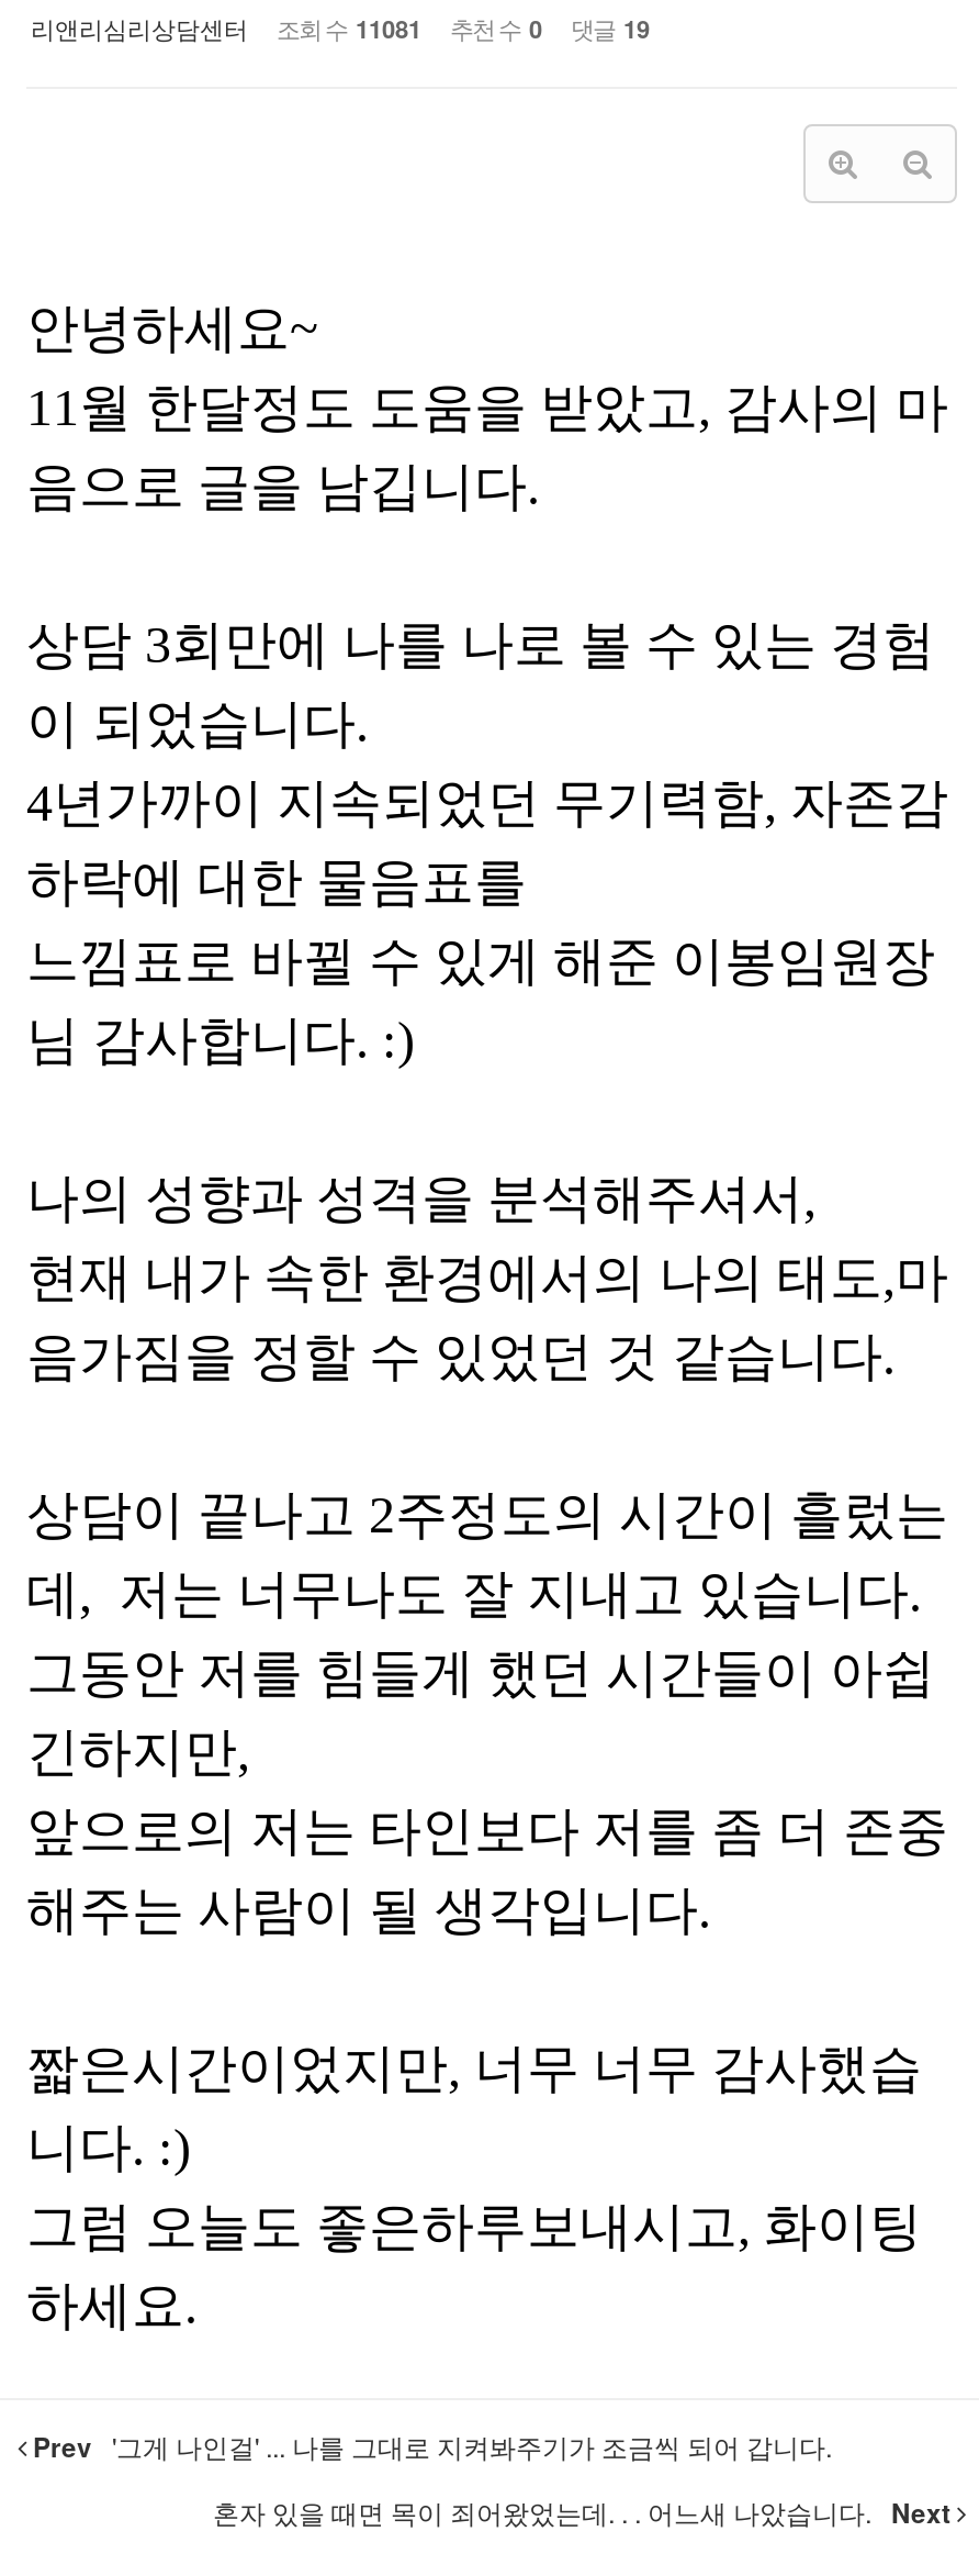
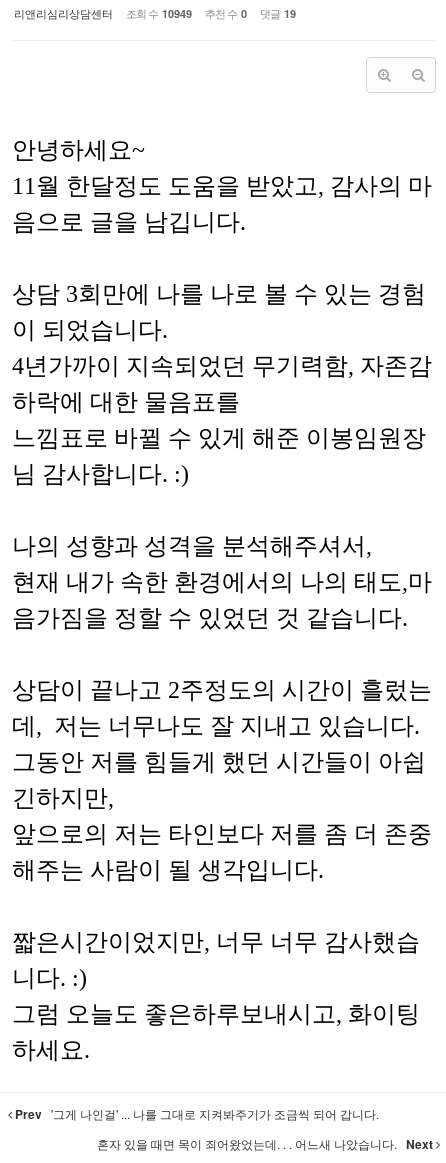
- 리앤리심리상담센터 조회 수 11081 추천 수 0 댓글 19
+ 리앤리심리상담센터 조회 수 10949 추천 수 0 댓글 19
